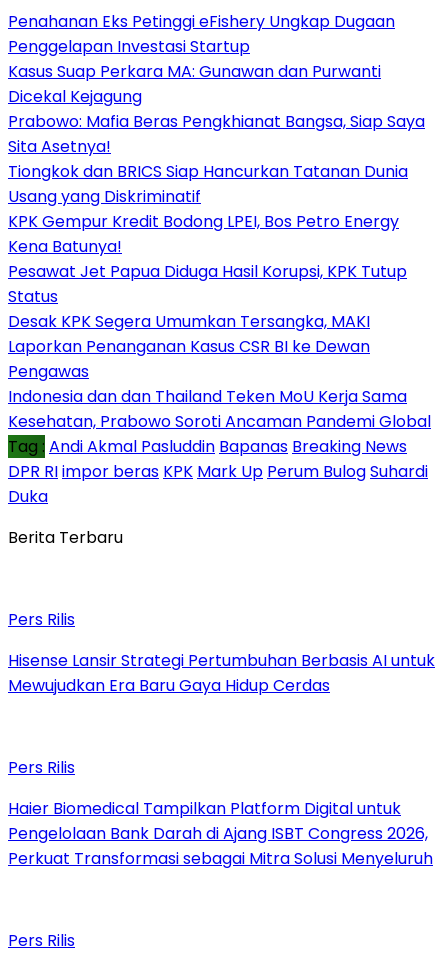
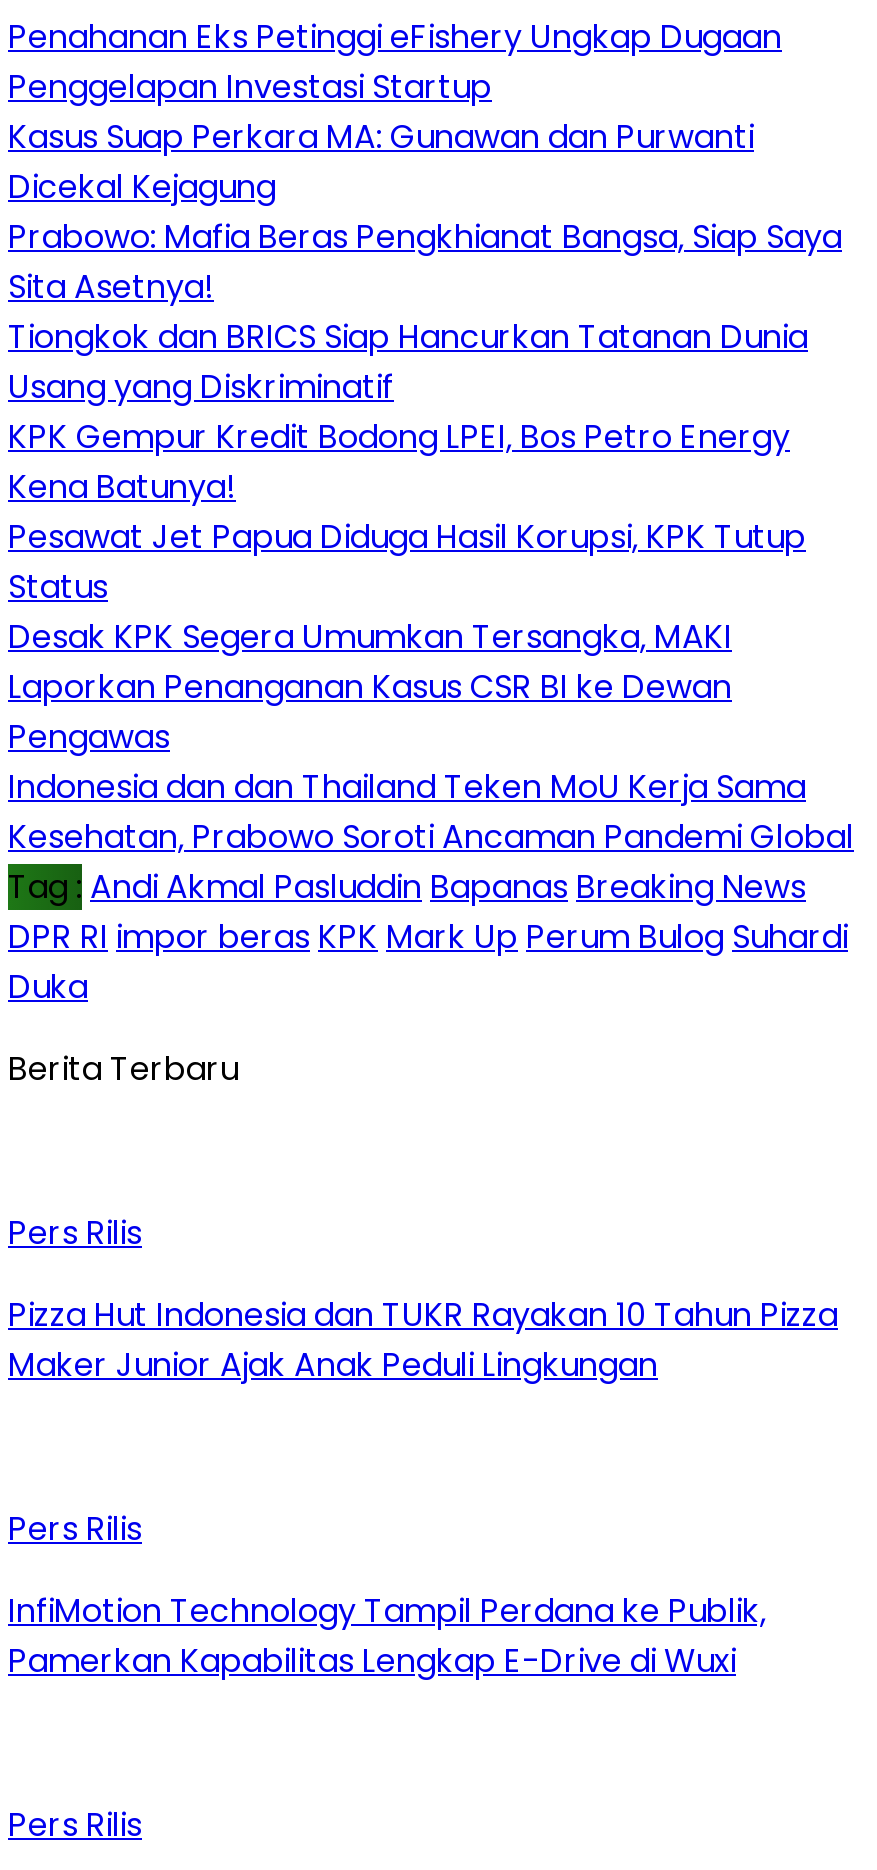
- Hisense Lansir Strategi Pertumbuhan Berbasis AI untuk
- Mewujudkan Era Baru Gaya Hidup Cerdas
+ Pizza Hut Indonesia dan TUKR Rayakan 10 Tahun Pizza
+ Maker Junior Ajak Anak Peduli Lingkungan

- Haier Biomedical Tampilkan Platform Digital untuk
- Pengelolaan Bank Darah di Ajang ISBT Congress 2026,
- Perkuat Transformasi sebagai Mitra Solusi Menyeluruh
+ InfiMotion Technology Tampil Perdana ke Publik,
+ Pamerkan Kapabilitas Lengkap E-Drive di Wuxi
